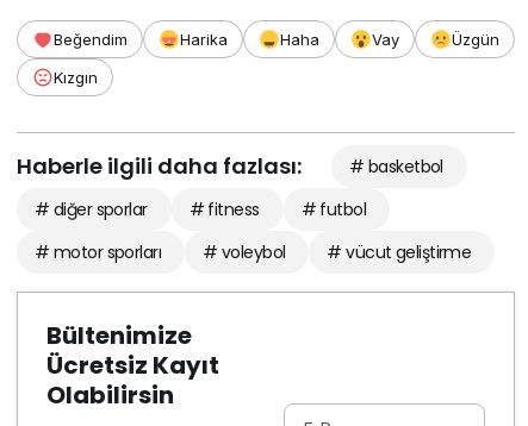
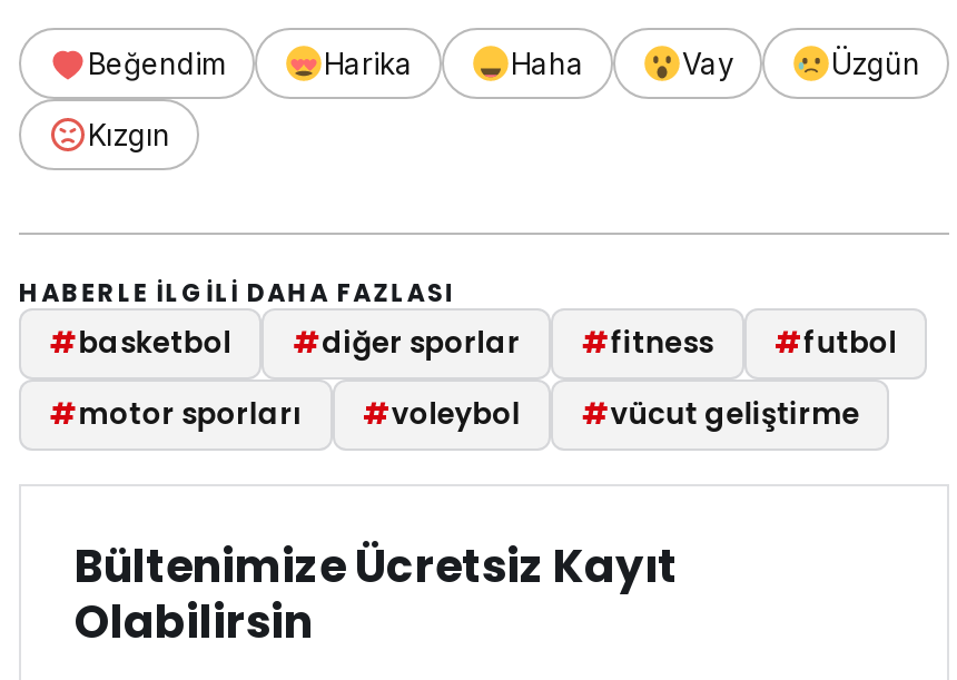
- Haberle ilgili daha fazlası:
- # basketbol
- # diğer sporlar
- # fitness
- # futbol
- # motor sporları
- # voleybol
- # vücut geliştirme
- Bültenimize
- Ücretsiz Kayıt
+ HABERLE ILGILI DAHA FAZLASI
+ #basketbol
+ #diğer sporlar
+ #fitness
+ #futbol
+ #motor sporları
+ #voleybol
+ #vücut geliştirme
+ Bültenimize Ücretsiz Kayıt
